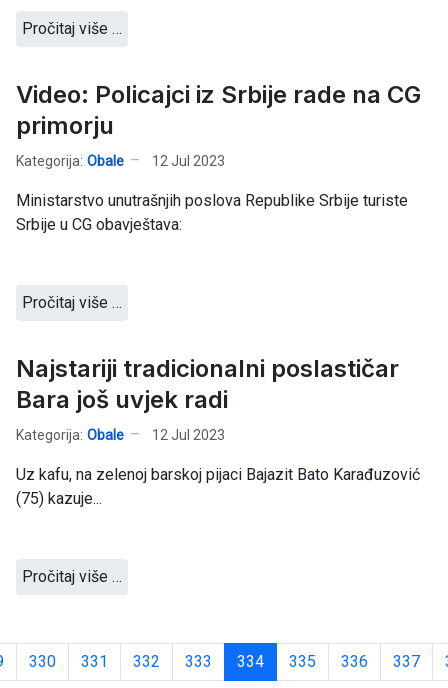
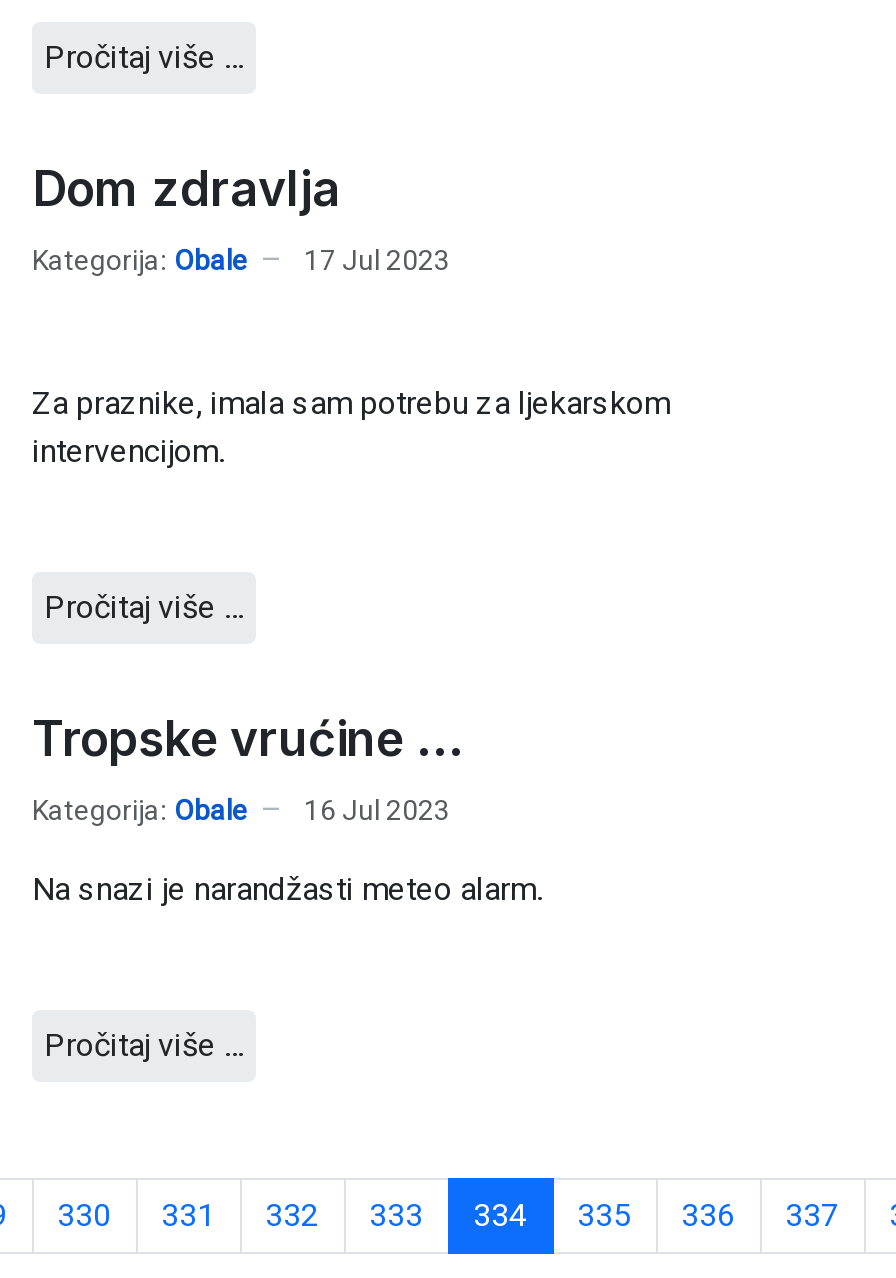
- Video: Policajci iz Srbije rade na CG
- primorju
+ Dom zdravlja

- Kategorija: Obale 12 Jul 2023
+ Kategorija: Obale 17 Jul 2023

- Ministarstvo unutrašnjih poslova Republike Srbije turiste
- Srbije u CG obavještava:
+ Za praznike, imala sam potrebu za ljekarskom
+ intervencijom.

- Najstariji tradicionalni poslastičar
- Bara još uvjek radi
+ Tropske vrućine ...

- Kategorija: Obale 12 Jul 2023
+ Kategorija: Obale 16 Jul 2023

- Uz kafu, na zelenoj barskoj pijaci Bajazit Bato Karađuzović
- (75) kazuje...
+ Na snazi je narandžasti meteo alarm.
